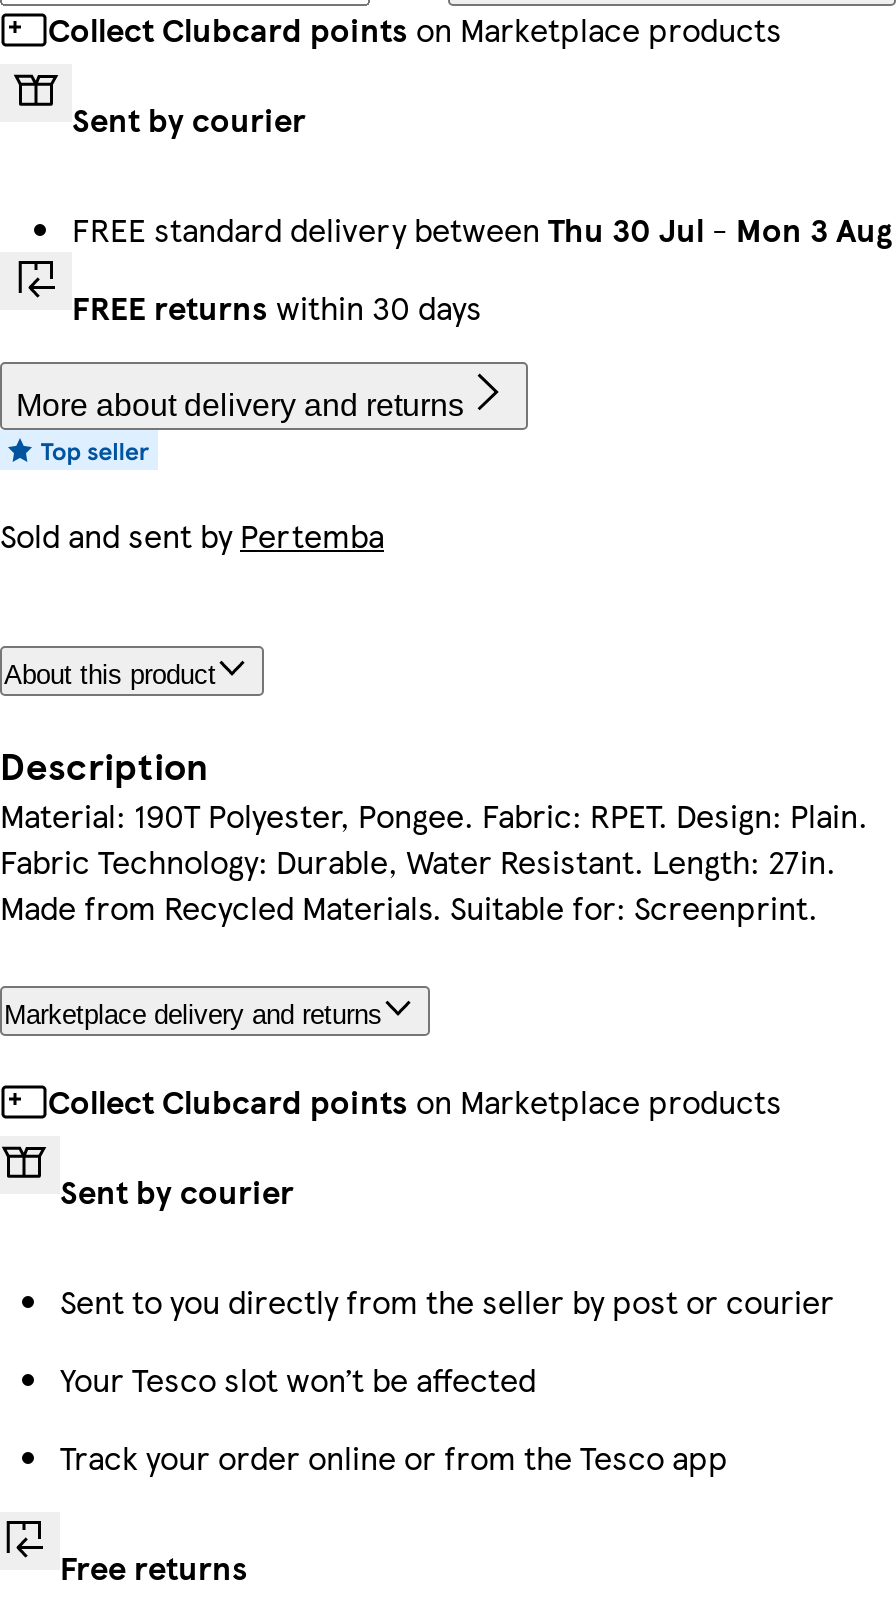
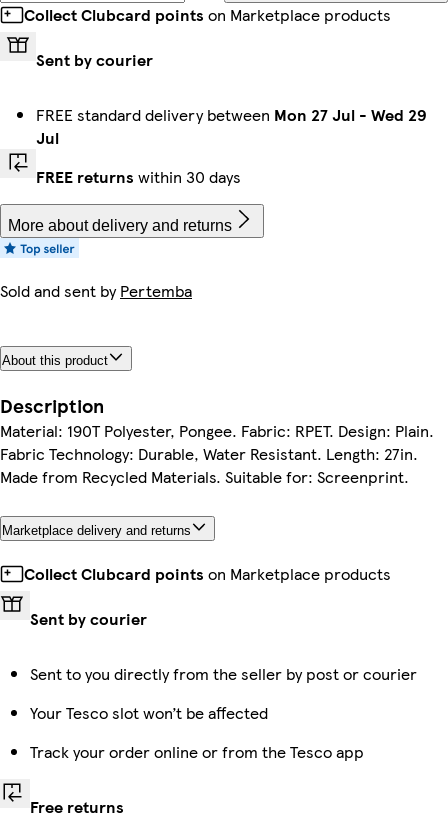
- FREE standard delivery between Thu 30 Jul - Mon 3 Aug
+ FREE standard delivery between Mon 27 Jul - Wed 29
+ Jul
